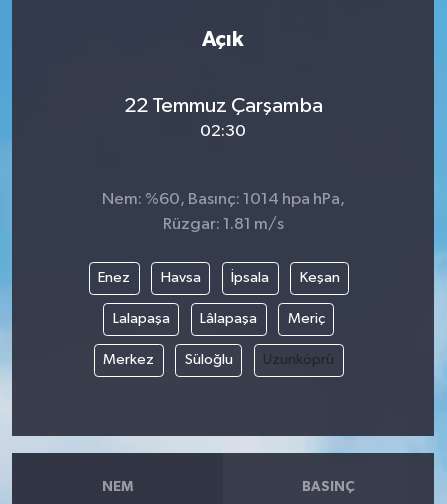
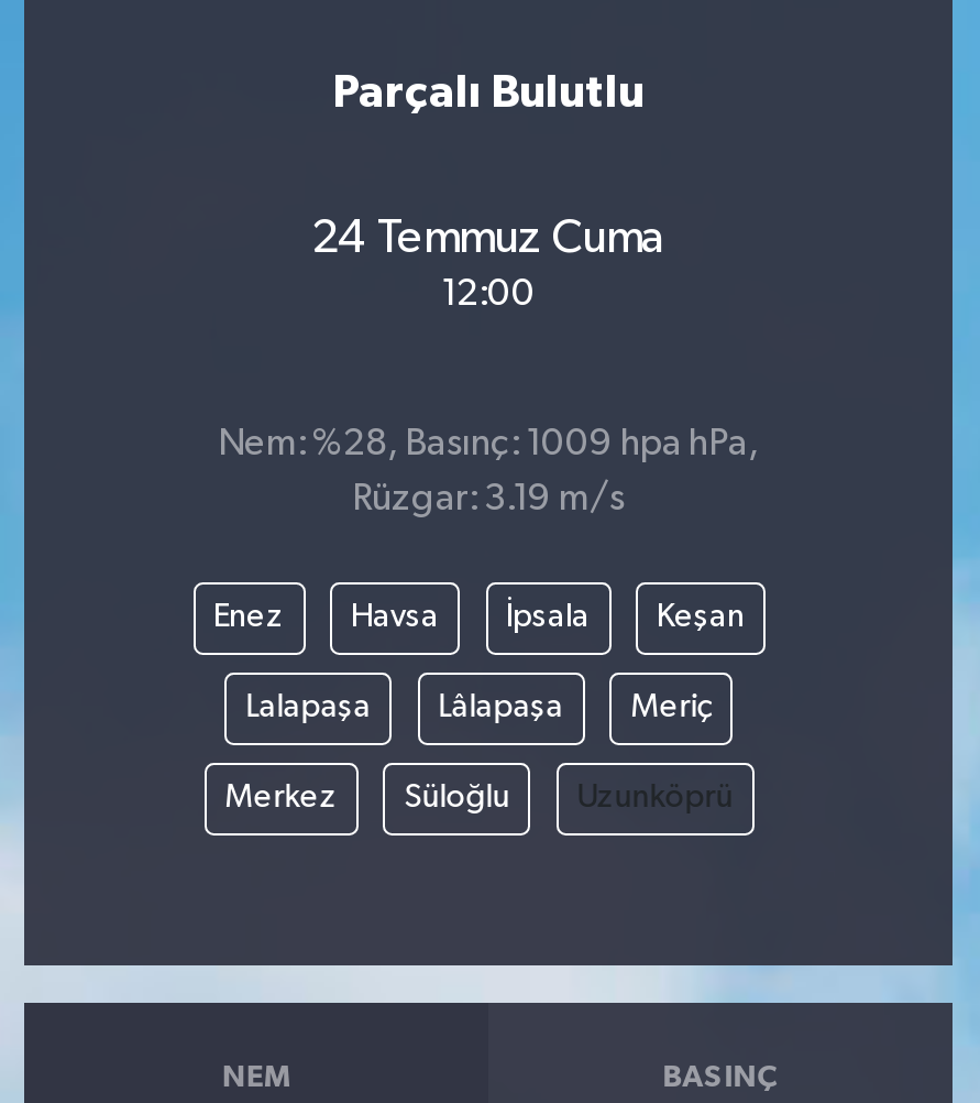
- Açık
+ Parçalı Bulutlu

- 22 Temmuz Çarşamba
- 02:30
+ 24 Temmuz Cuma
+ 12:00

- Nem: %60, Basınç: 1014 hpa hPa,
+ Nem: %28, Basınç: 1009 hpa hPa,

- Rüzgar: 1.81 m/s
+ Rüzgar: 3.19 m/s
